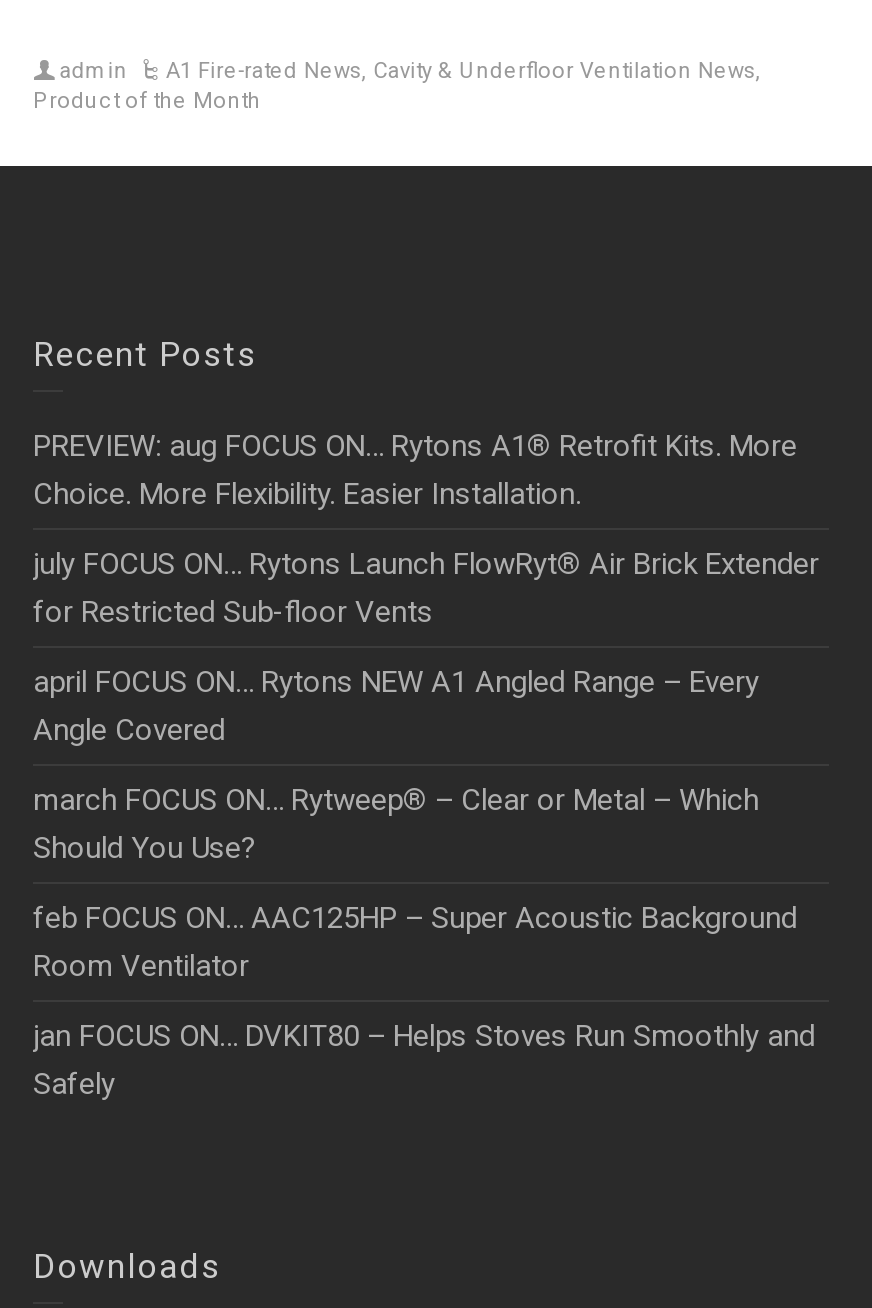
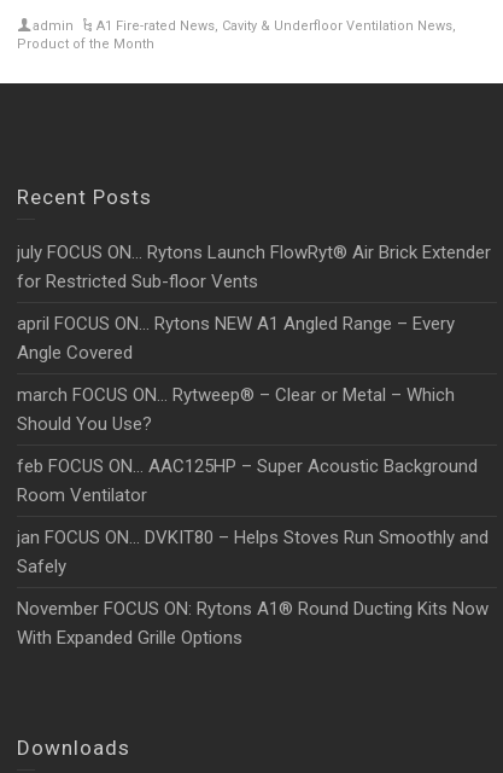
- PREVIEW: aug FOCUS ON… Rytons A1® Retrofit Kits. More
- Choice. More Flexibility. Easier Installation.

moved up: july FOCUS ON… Rytons Launch FlowRyt® Air Brick Extender | for Restricted Sub-floor Vents | april FOCUS ON… Rytons NEW A1 Angled Range – Every | ... | jan FOCUS ON… DVKIT80 – Helps Stoves Run Smoothly and | Safely

+ November FOCUS ON: Rytons A1® Round Ducting Kits Now
+ With Expanded Grille Options
